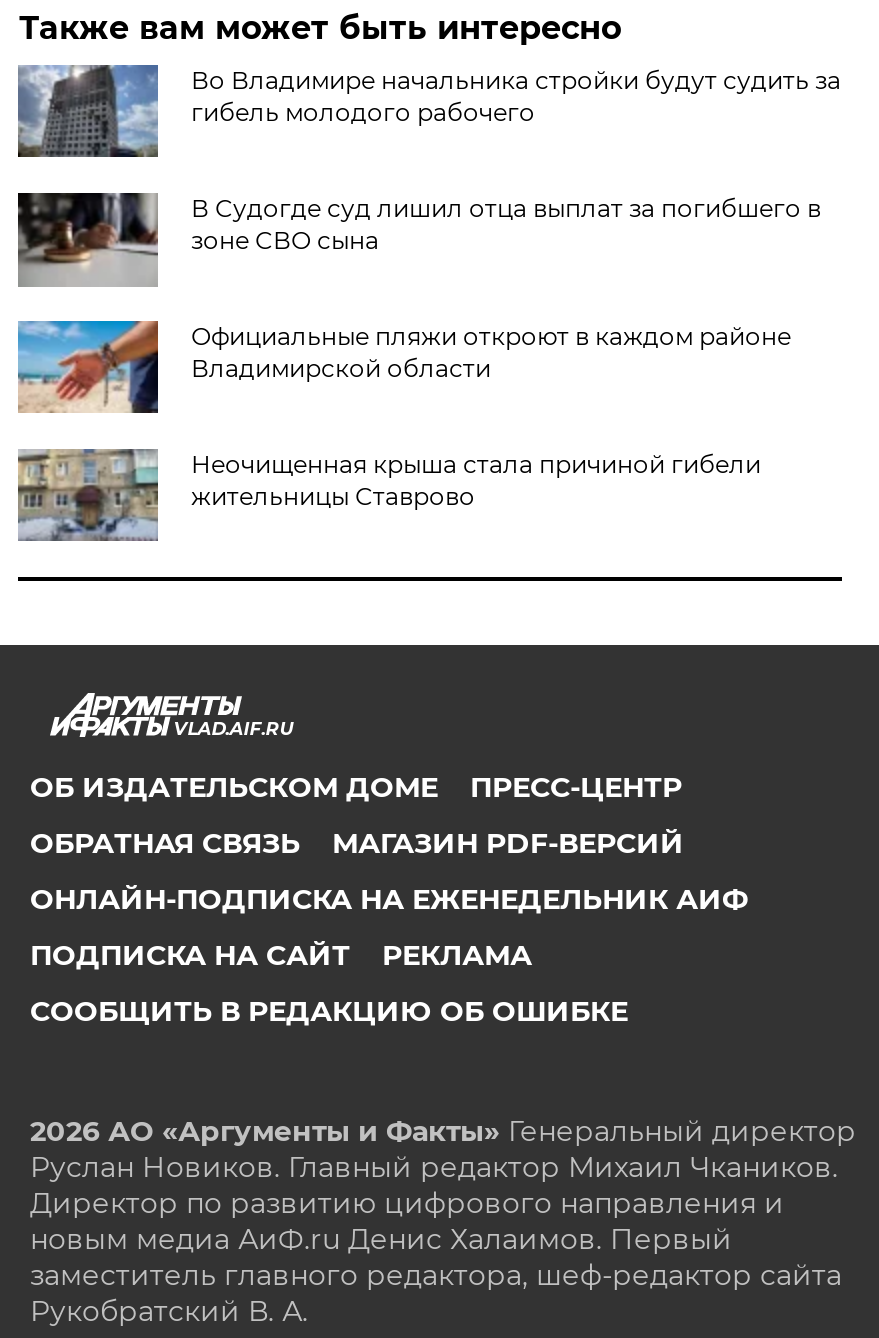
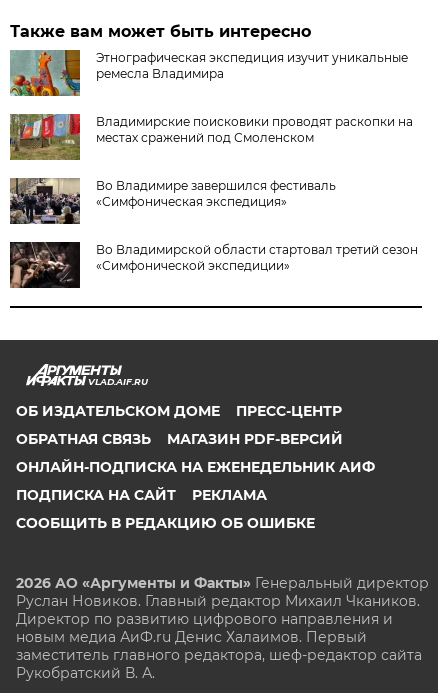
- [image]
- Во Владимире начальника стройки будут судить за
- гибель молодого рабочего
+ [image]
+ Этнографическая экспедиция изучит уникальные
+ ремесла Владимира

- [image]
- В Судогде суд лишил отца выплат за погибшего в
- зоне СВО сына
+ [image]
+ Владимирские поисковики проводят раскопки на
+ местах сражений под Смоленском

- [image]
- Официальные пляжи откроют в каждом районе
- Владимирской области
+ [image]
+ Во Владимире завершился фестиваль
+ «Симфоническая экспедиция»

- [image]
- Неочищенная крыша стала причиной гибели
- жительницы Ставрово
+ [image]
+ Во Владимирской области стартовал третий сезон
+ «Симфонической экспедиции»
